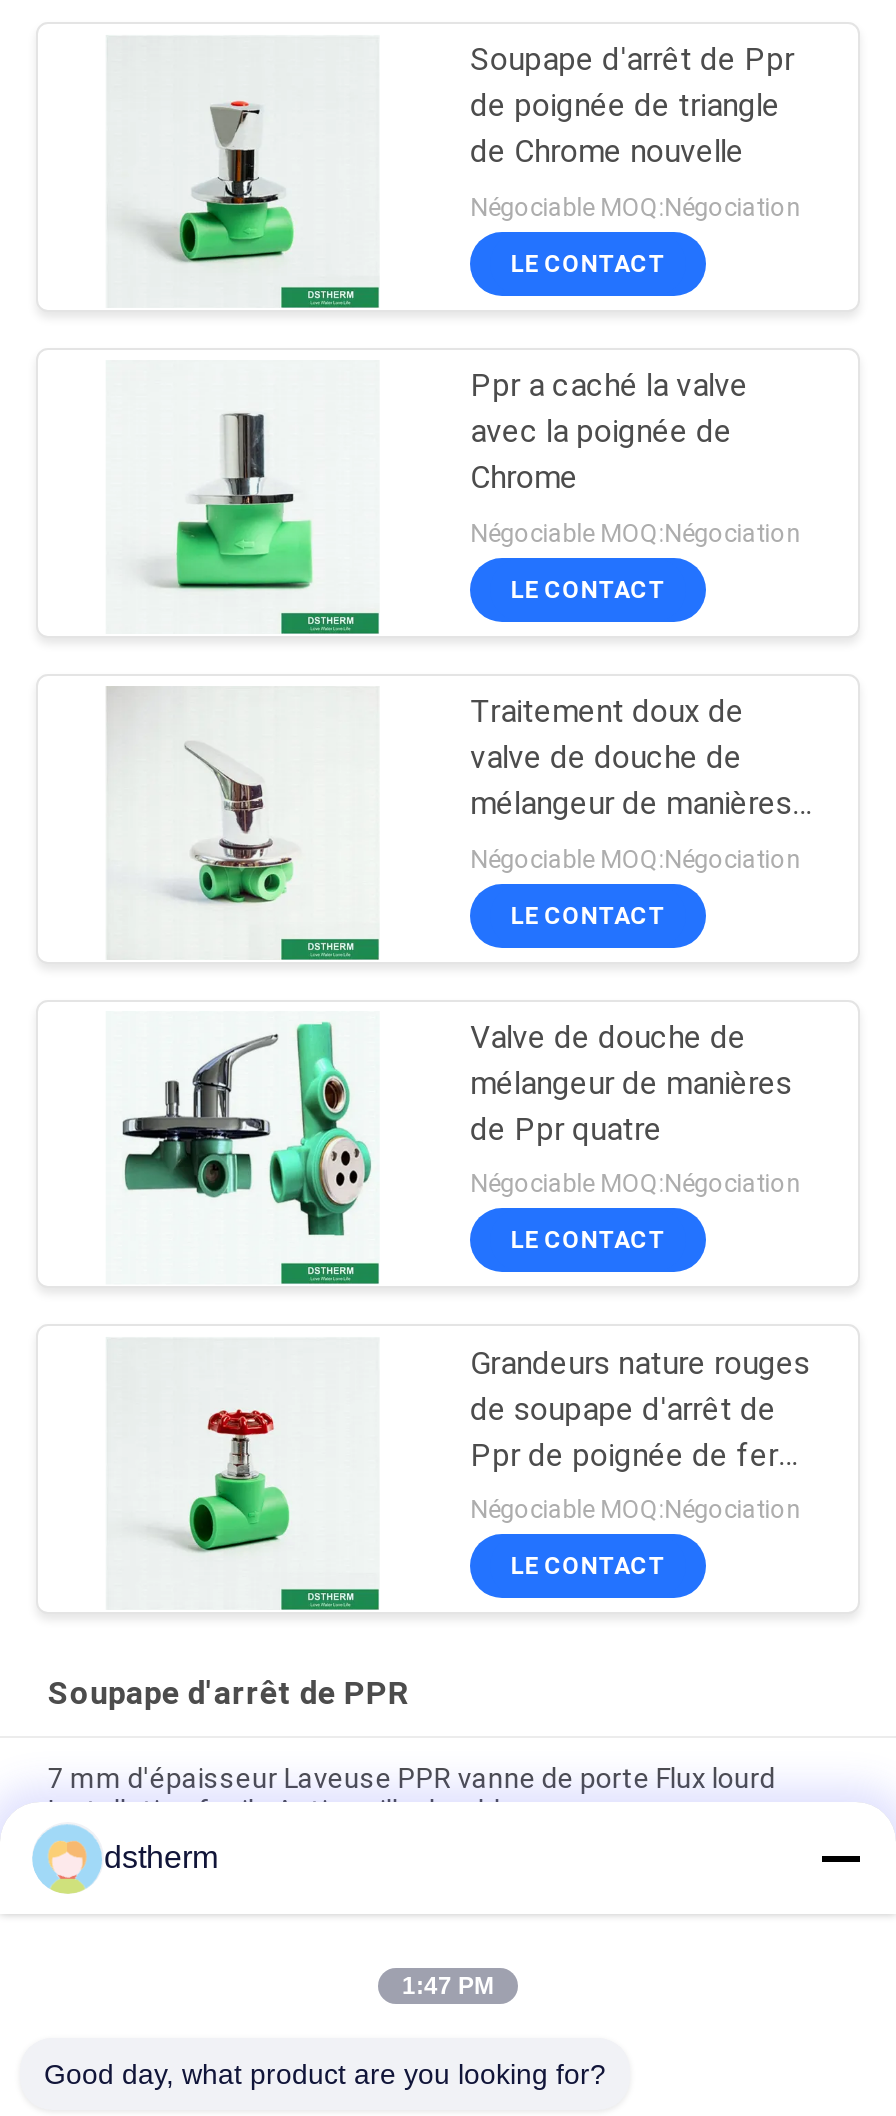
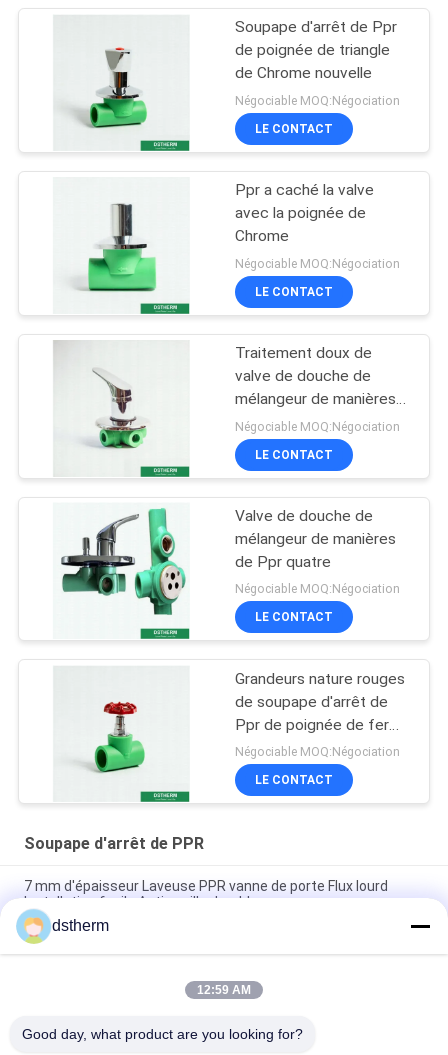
- 1:47 PM
+ 12:59 AM
